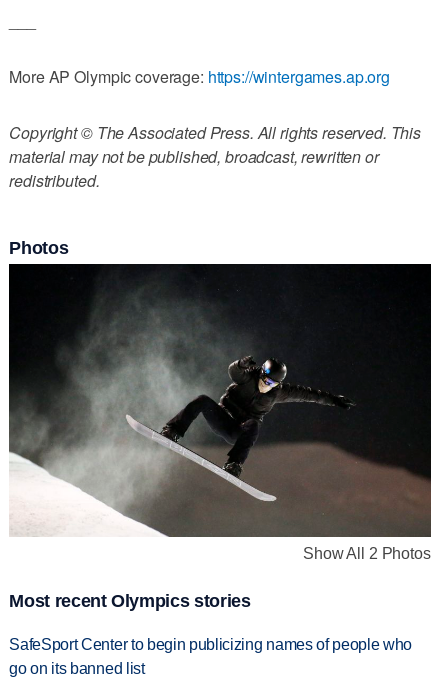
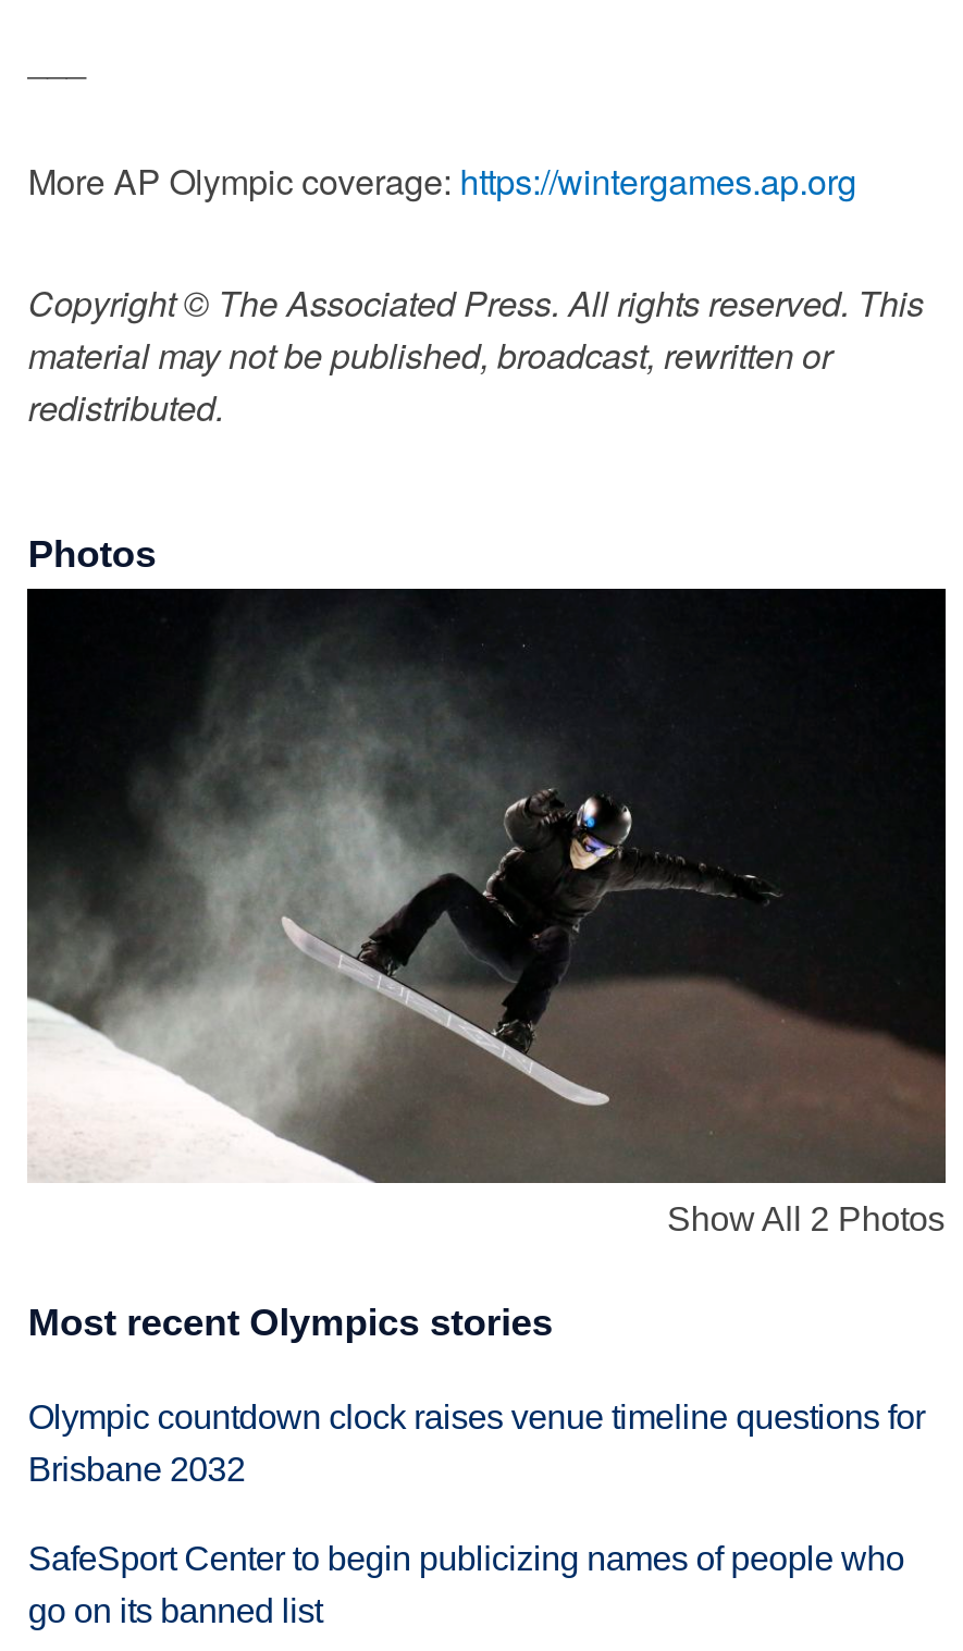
+ Olympic countdown clock raises venue timeline questions for
+ Brisbane 2032
